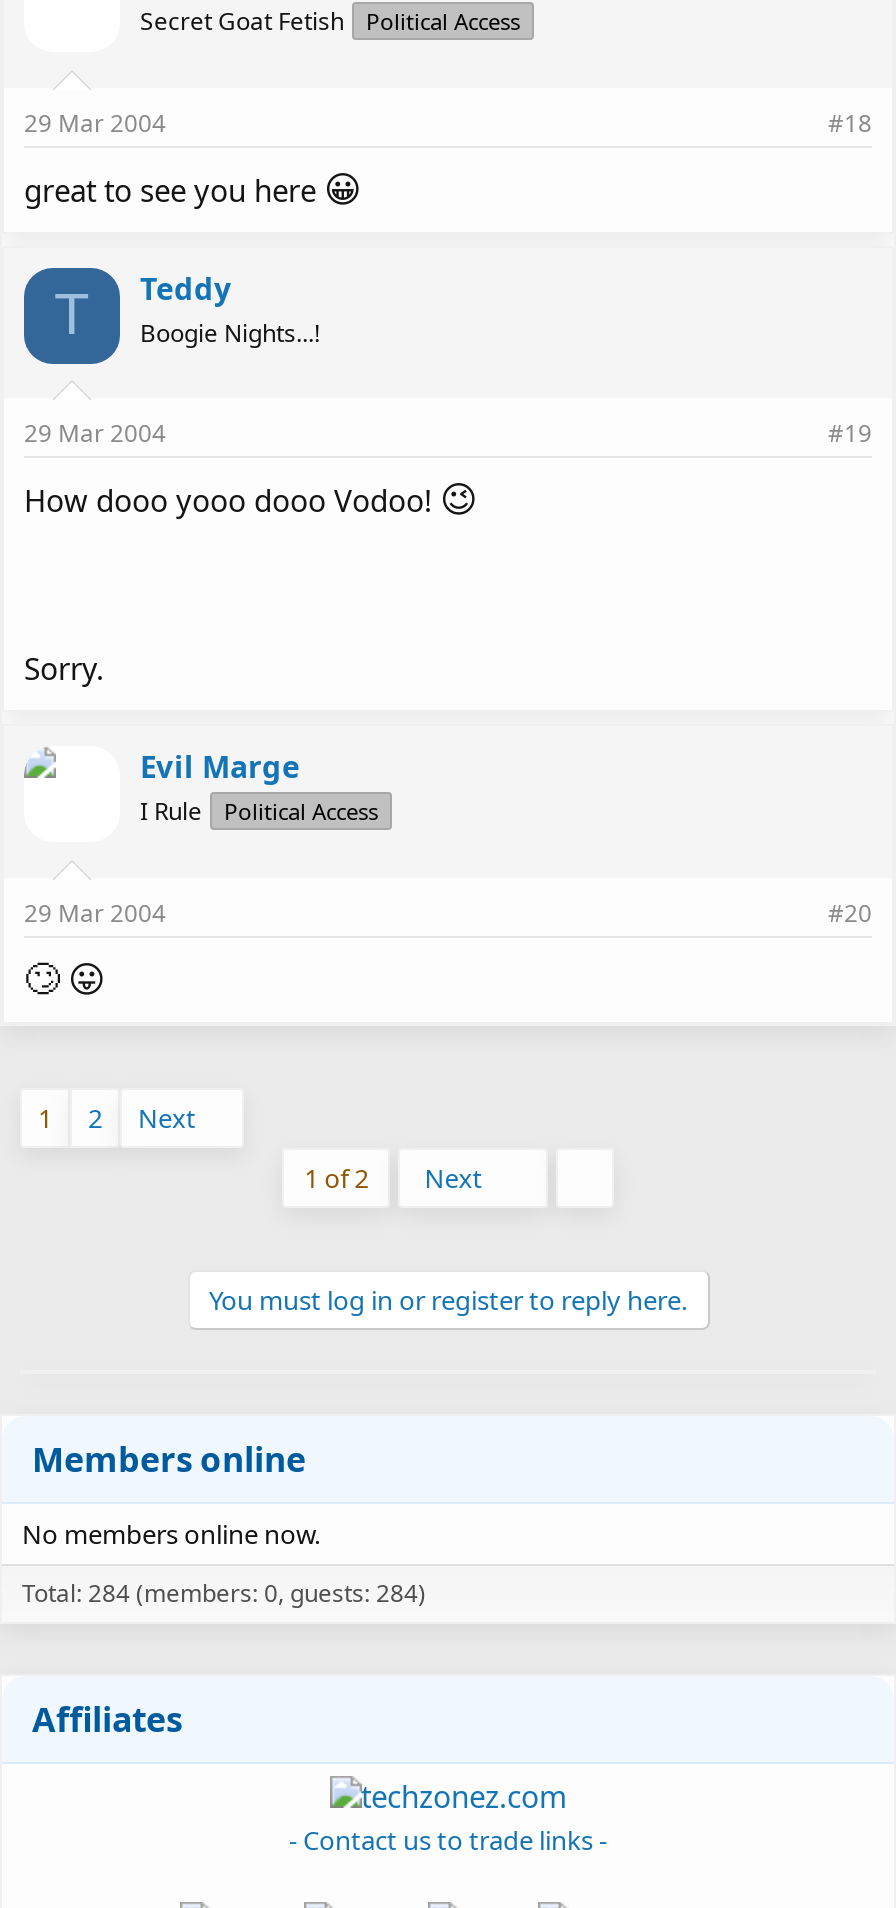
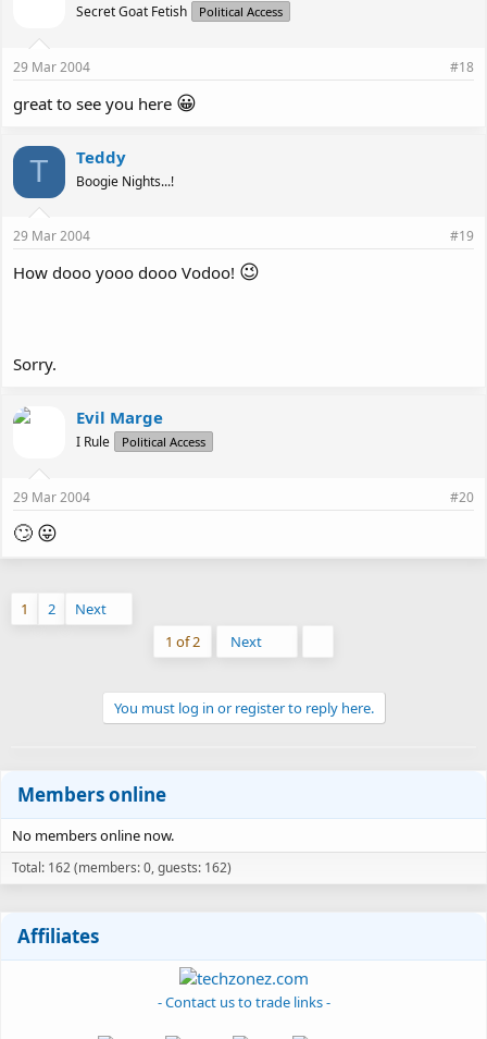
- Total: 284 (members: 0, guests: 284)
+ Total: 162 (members: 0, guests: 162)
